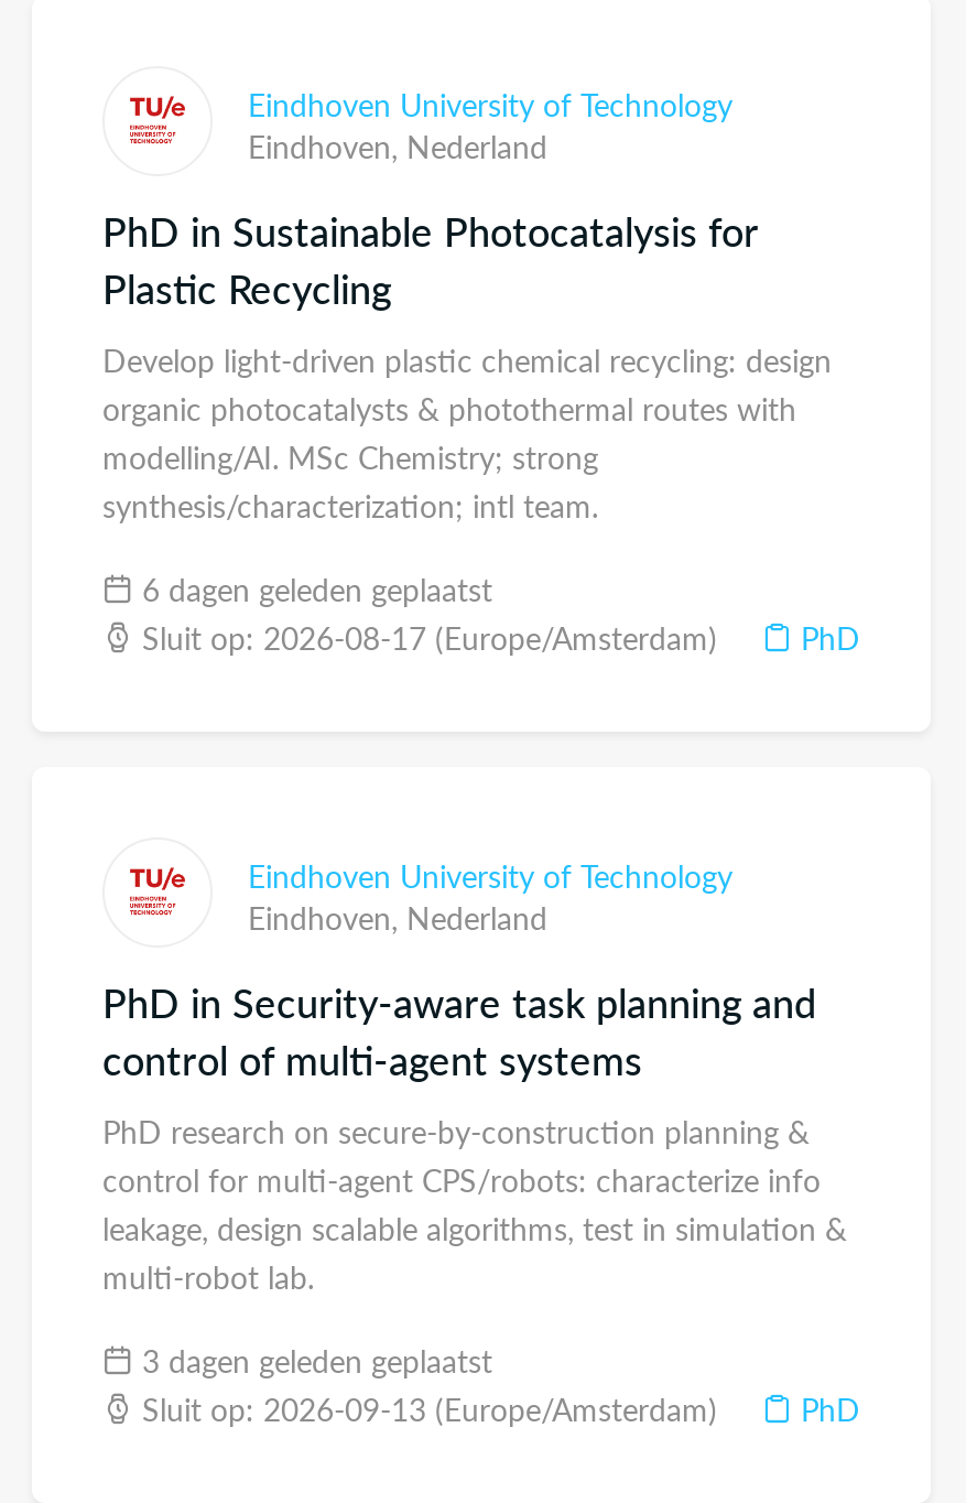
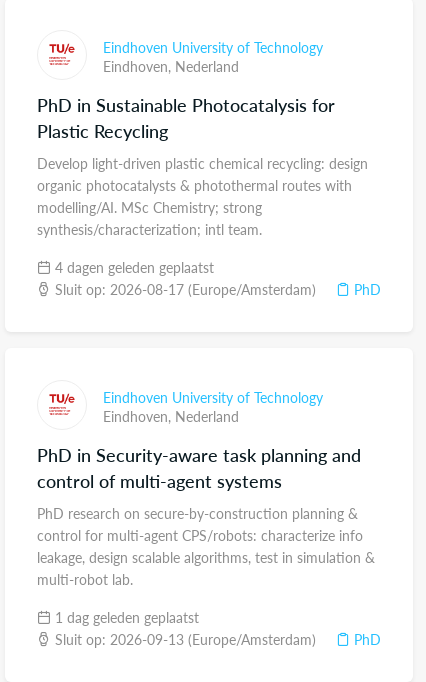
- 6 dagen geleden geplaatst
+ 4 dagen geleden geplaatst

- 3 dagen geleden geplaatst
+ 1 dag geleden geplaatst
